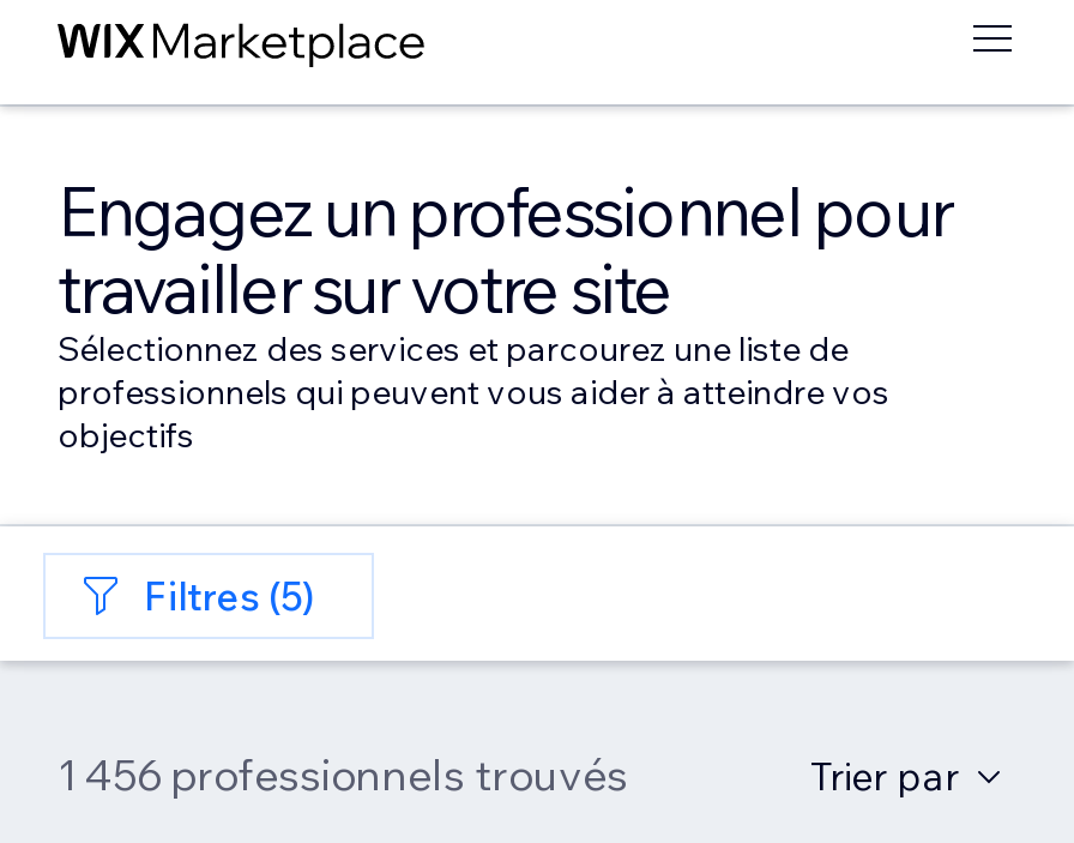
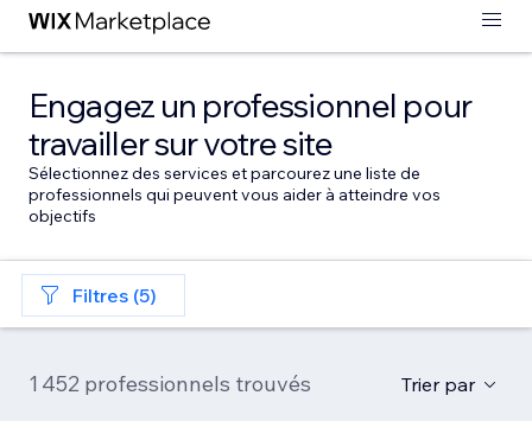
- 1 456 professionnels trouvés
+ 1 452 professionnels trouvés
